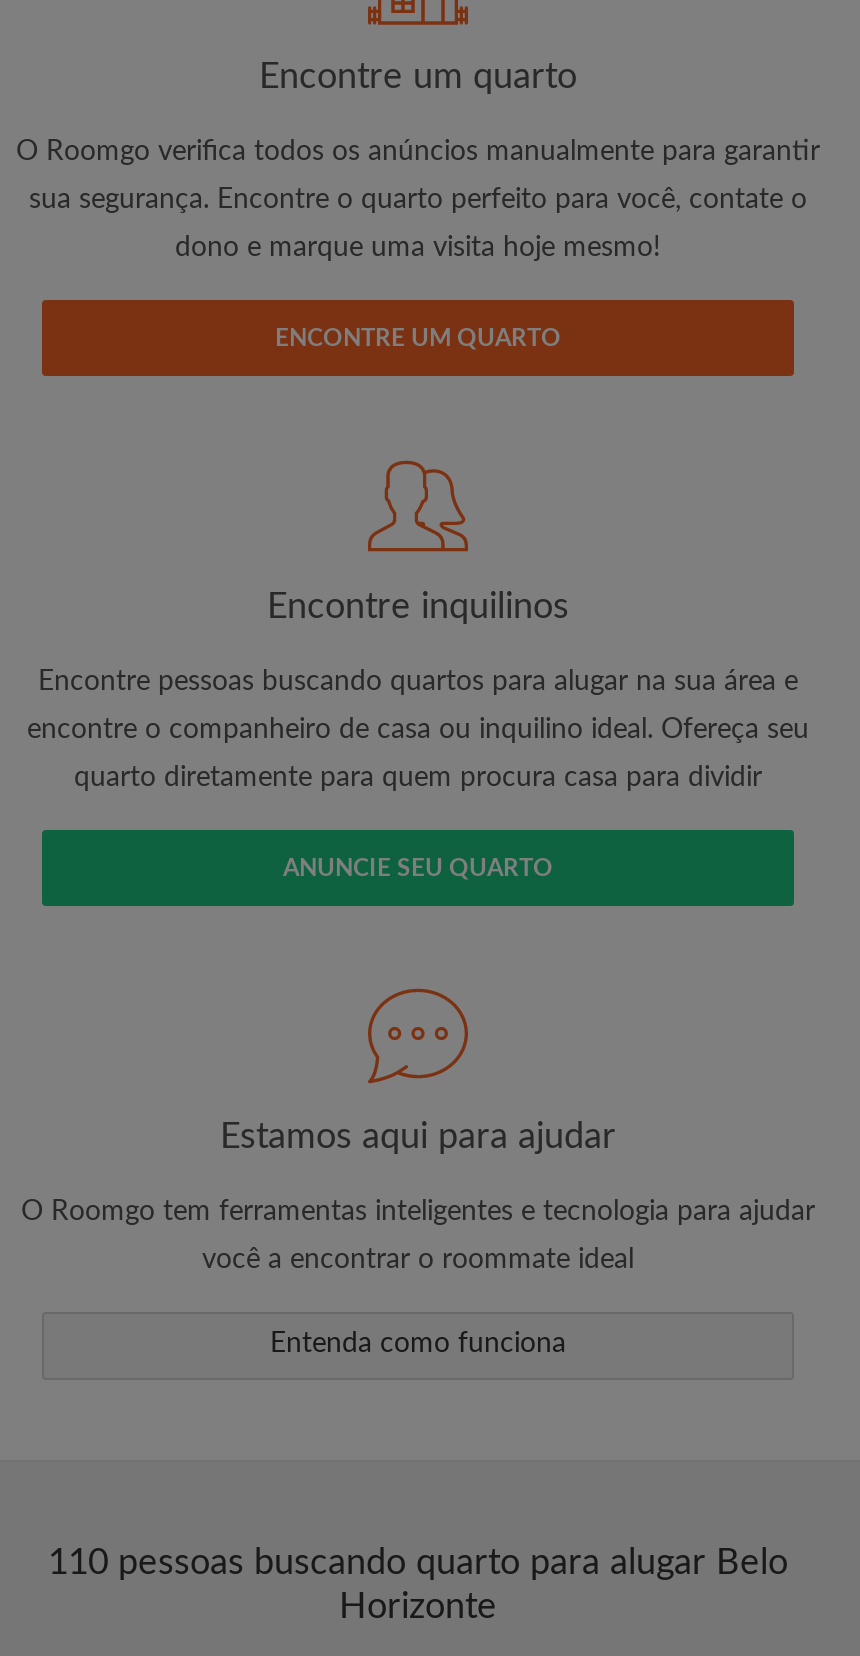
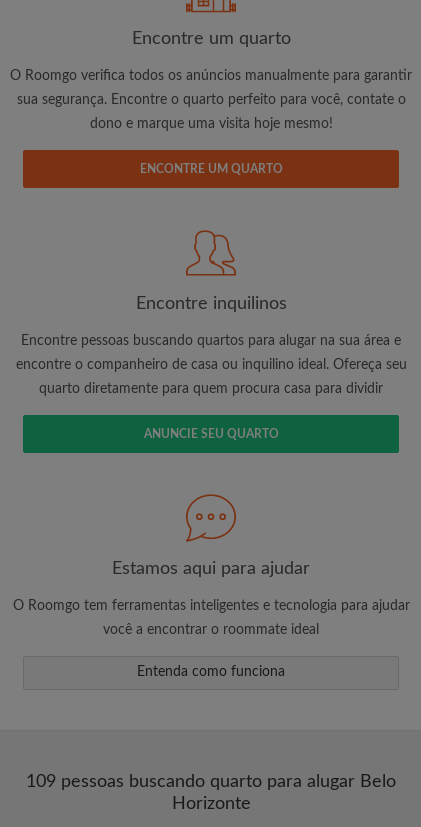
- 110 pessoas buscando quarto para alugar Belo
+ 109 pessoas buscando quarto para alugar Belo
